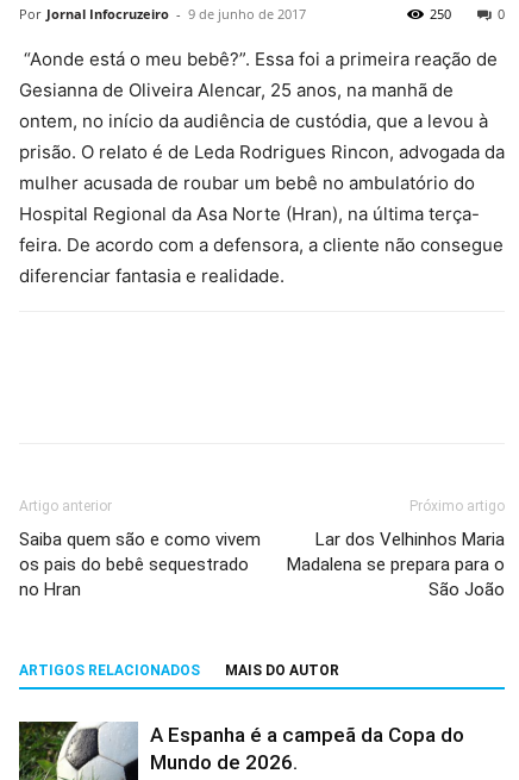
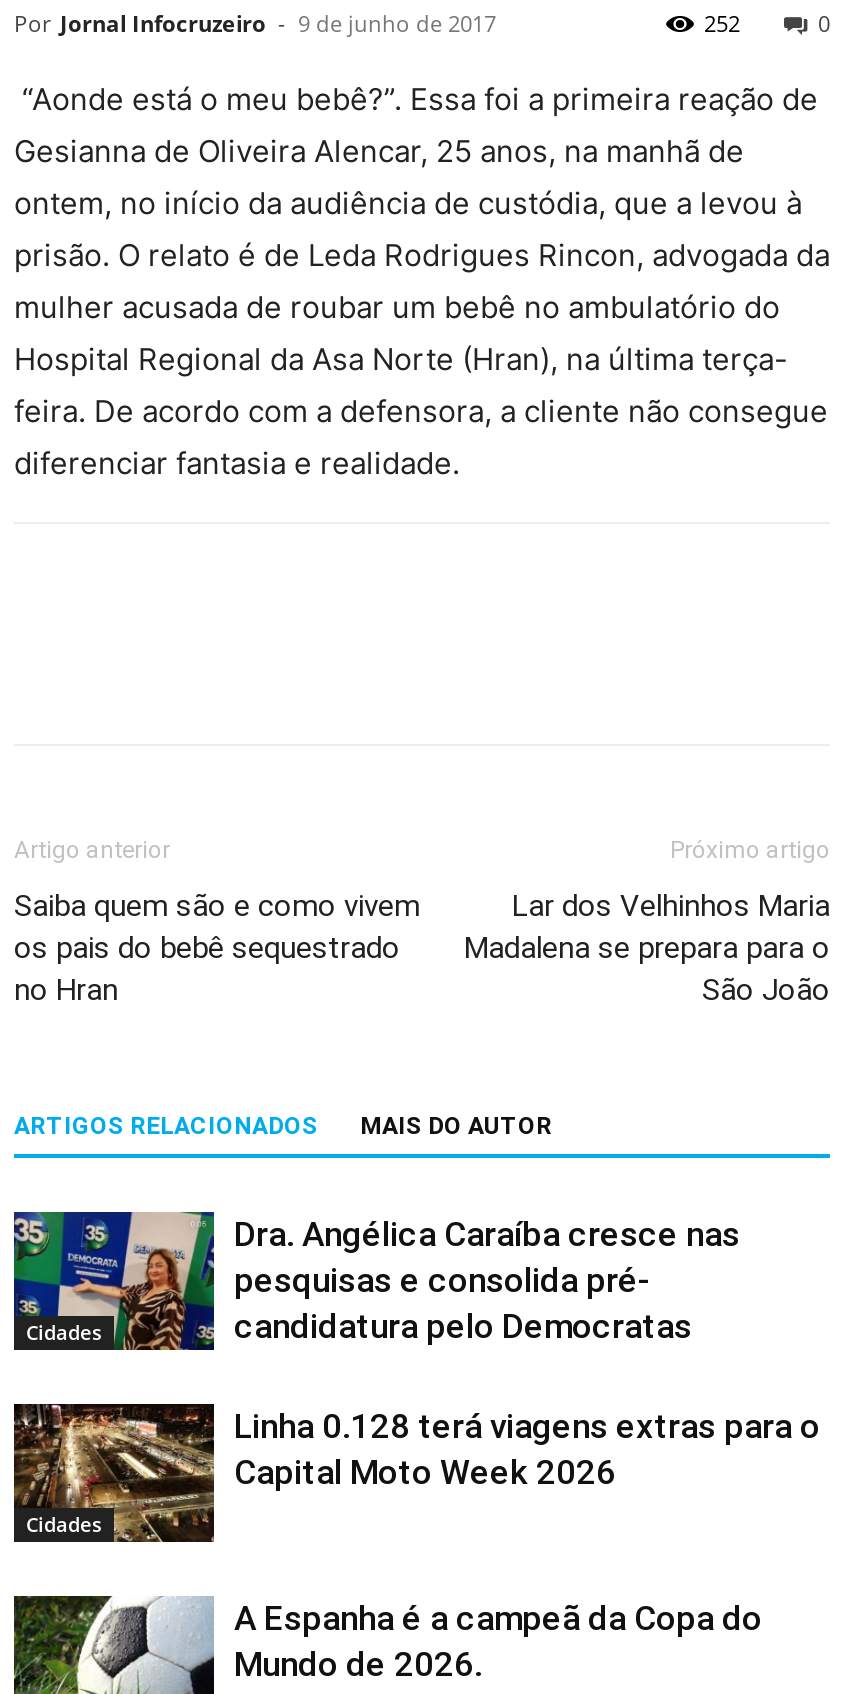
- 250
+ 252

+ [image]
+ Cidades

+ [image]
+ Cidades

+ Dra. Angélica Caraíba cresce nas
+ pesquisas e consolida pré-
+ candidatura pelo Democratas

+ Linha 0.128 terá viagens extras para o
+ Capital Moto Week 2026
